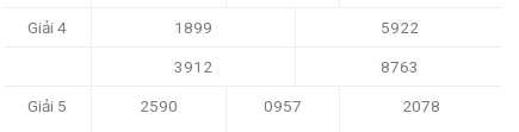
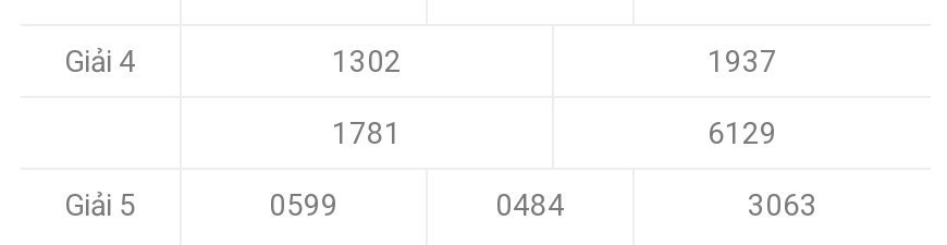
- 1899
+ 1302

- 5922
+ 1937

- 3912
+ 1781

- 8763
+ 6129

- 2590
+ 0599

- 0957
+ 0484

- 2078
+ 3063
